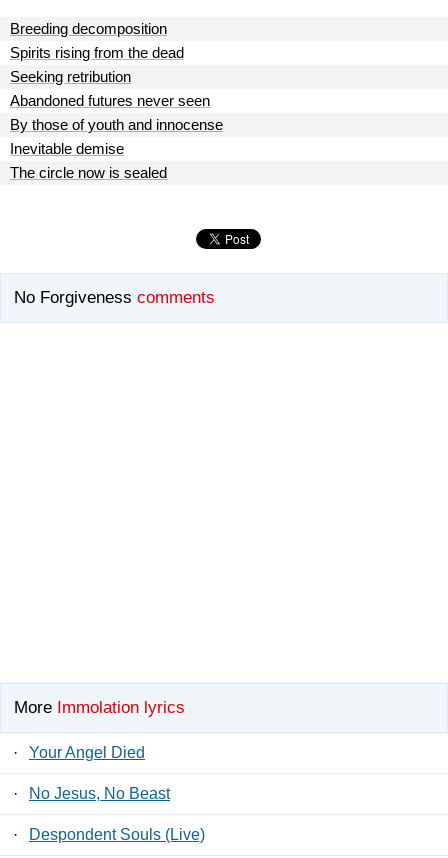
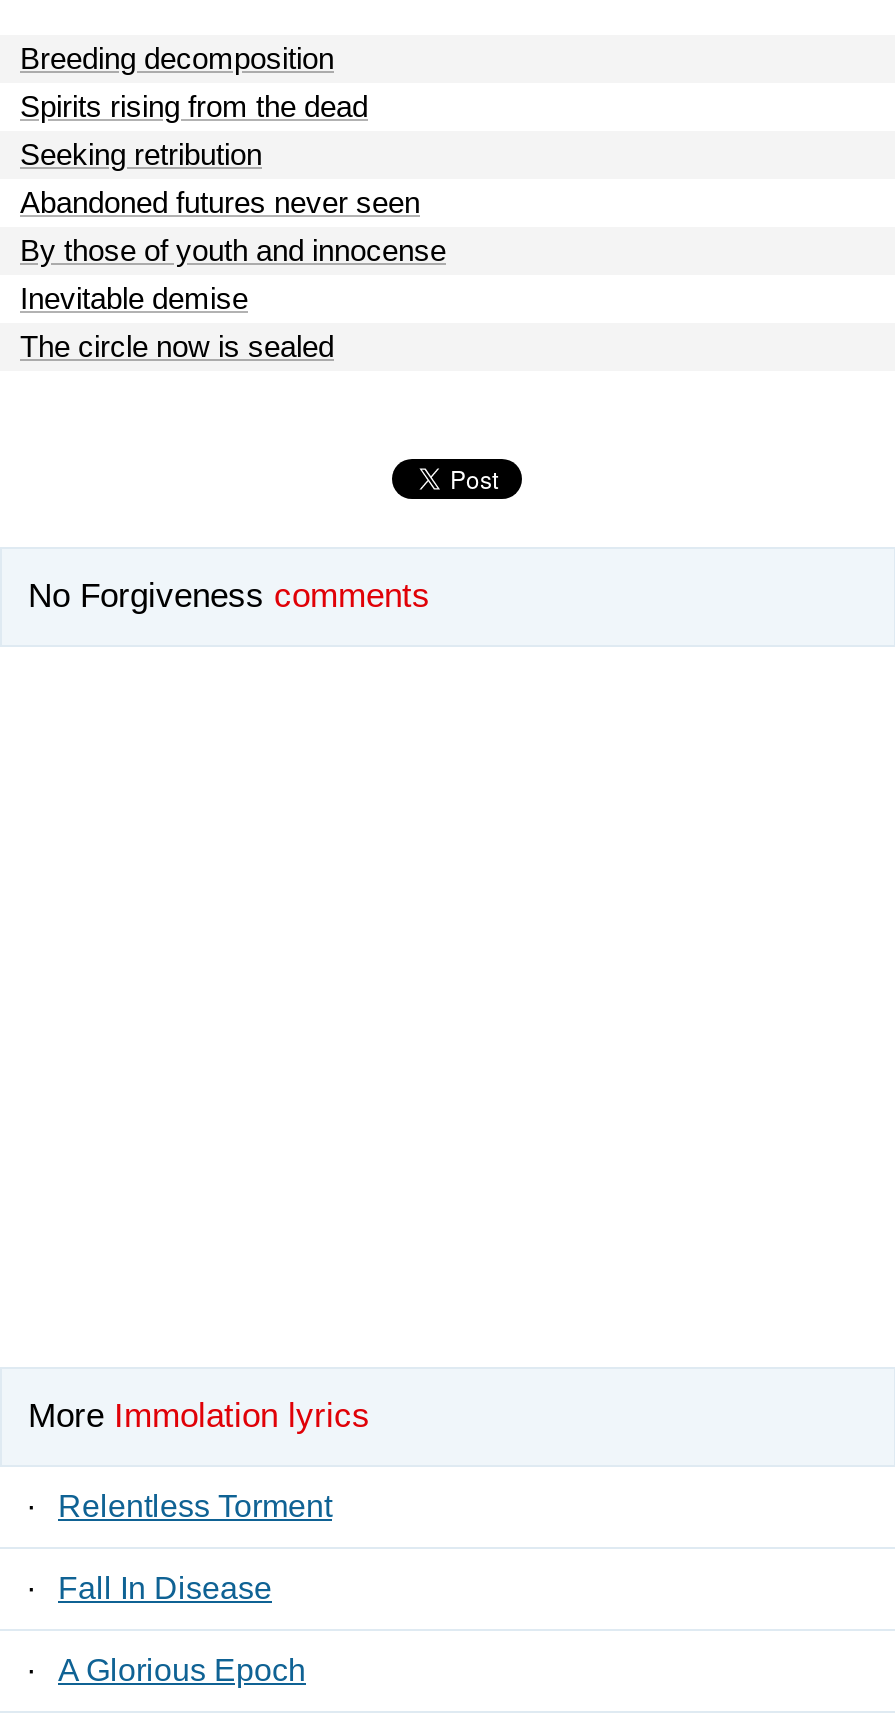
- Your Angel Died
+ Relentless Torment

- No Jesus, No Beast
+ Fall In Disease

- Despondent Souls (Live)
+ A Glorious Epoch
